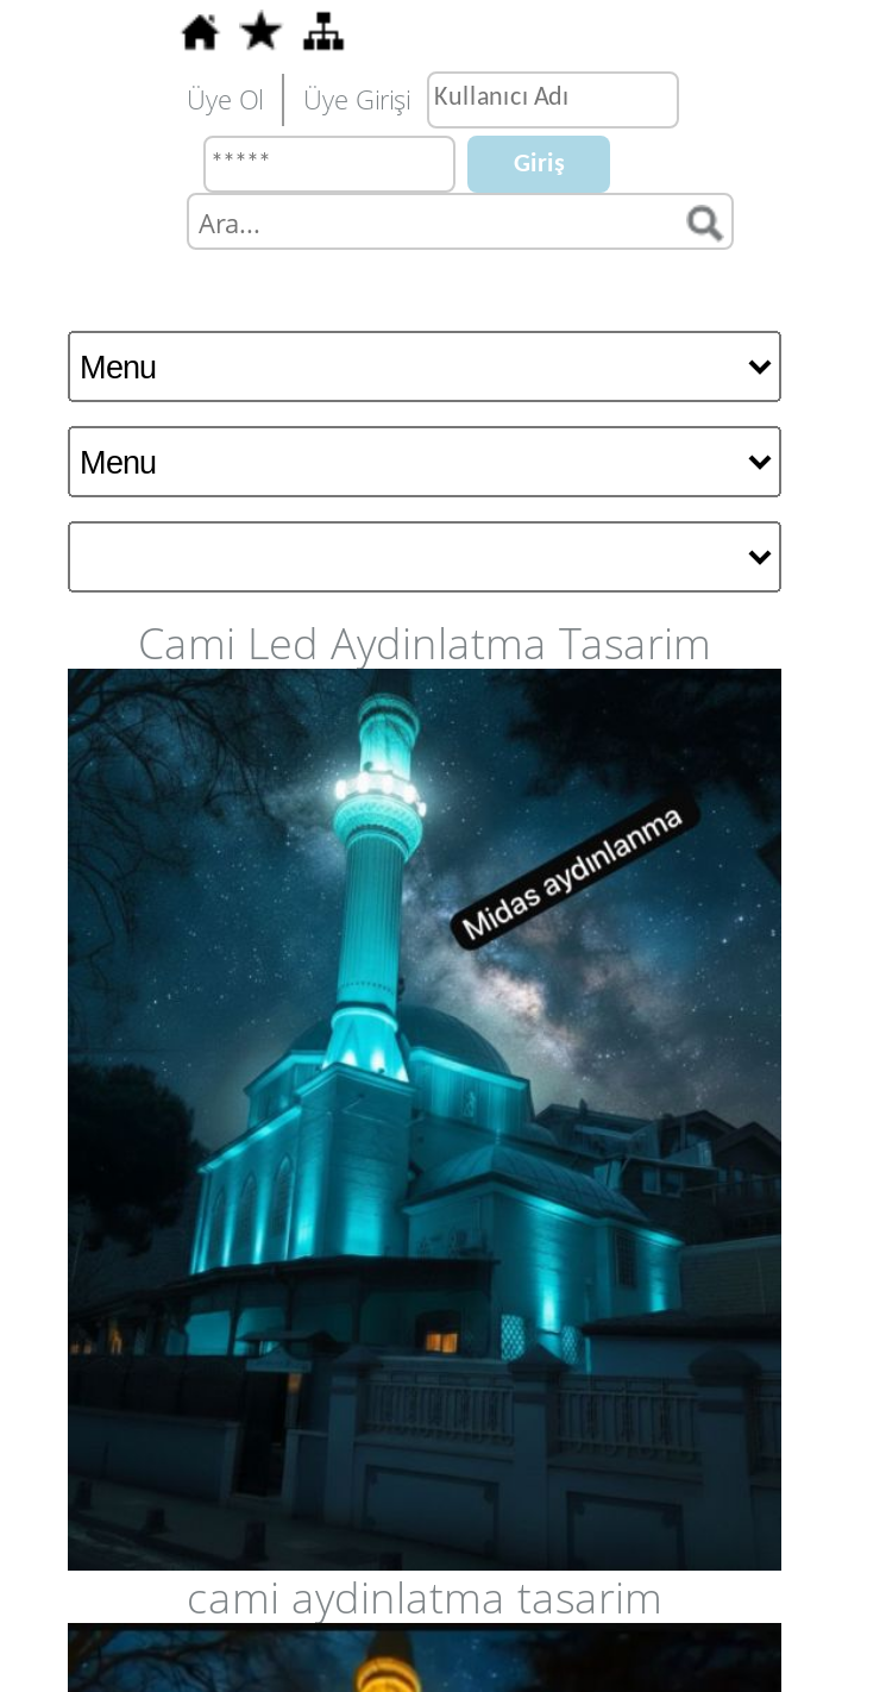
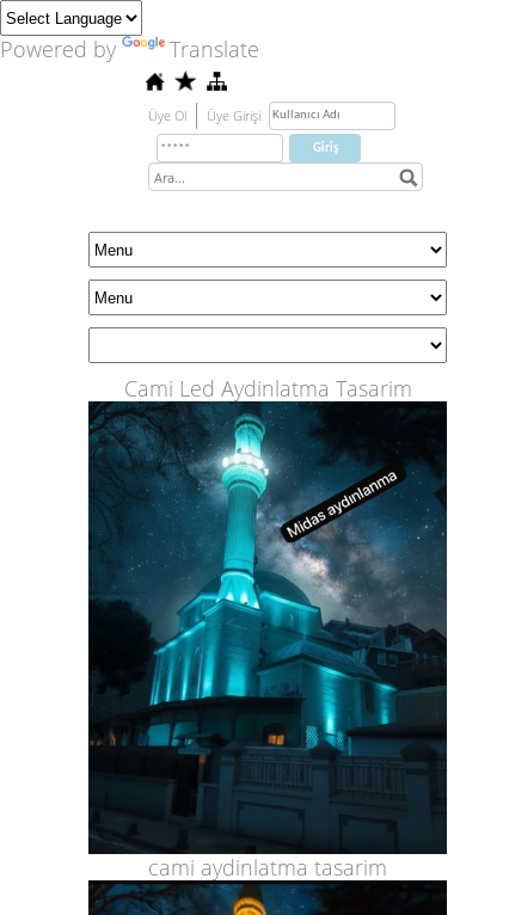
+ Powered by
+ Translate
